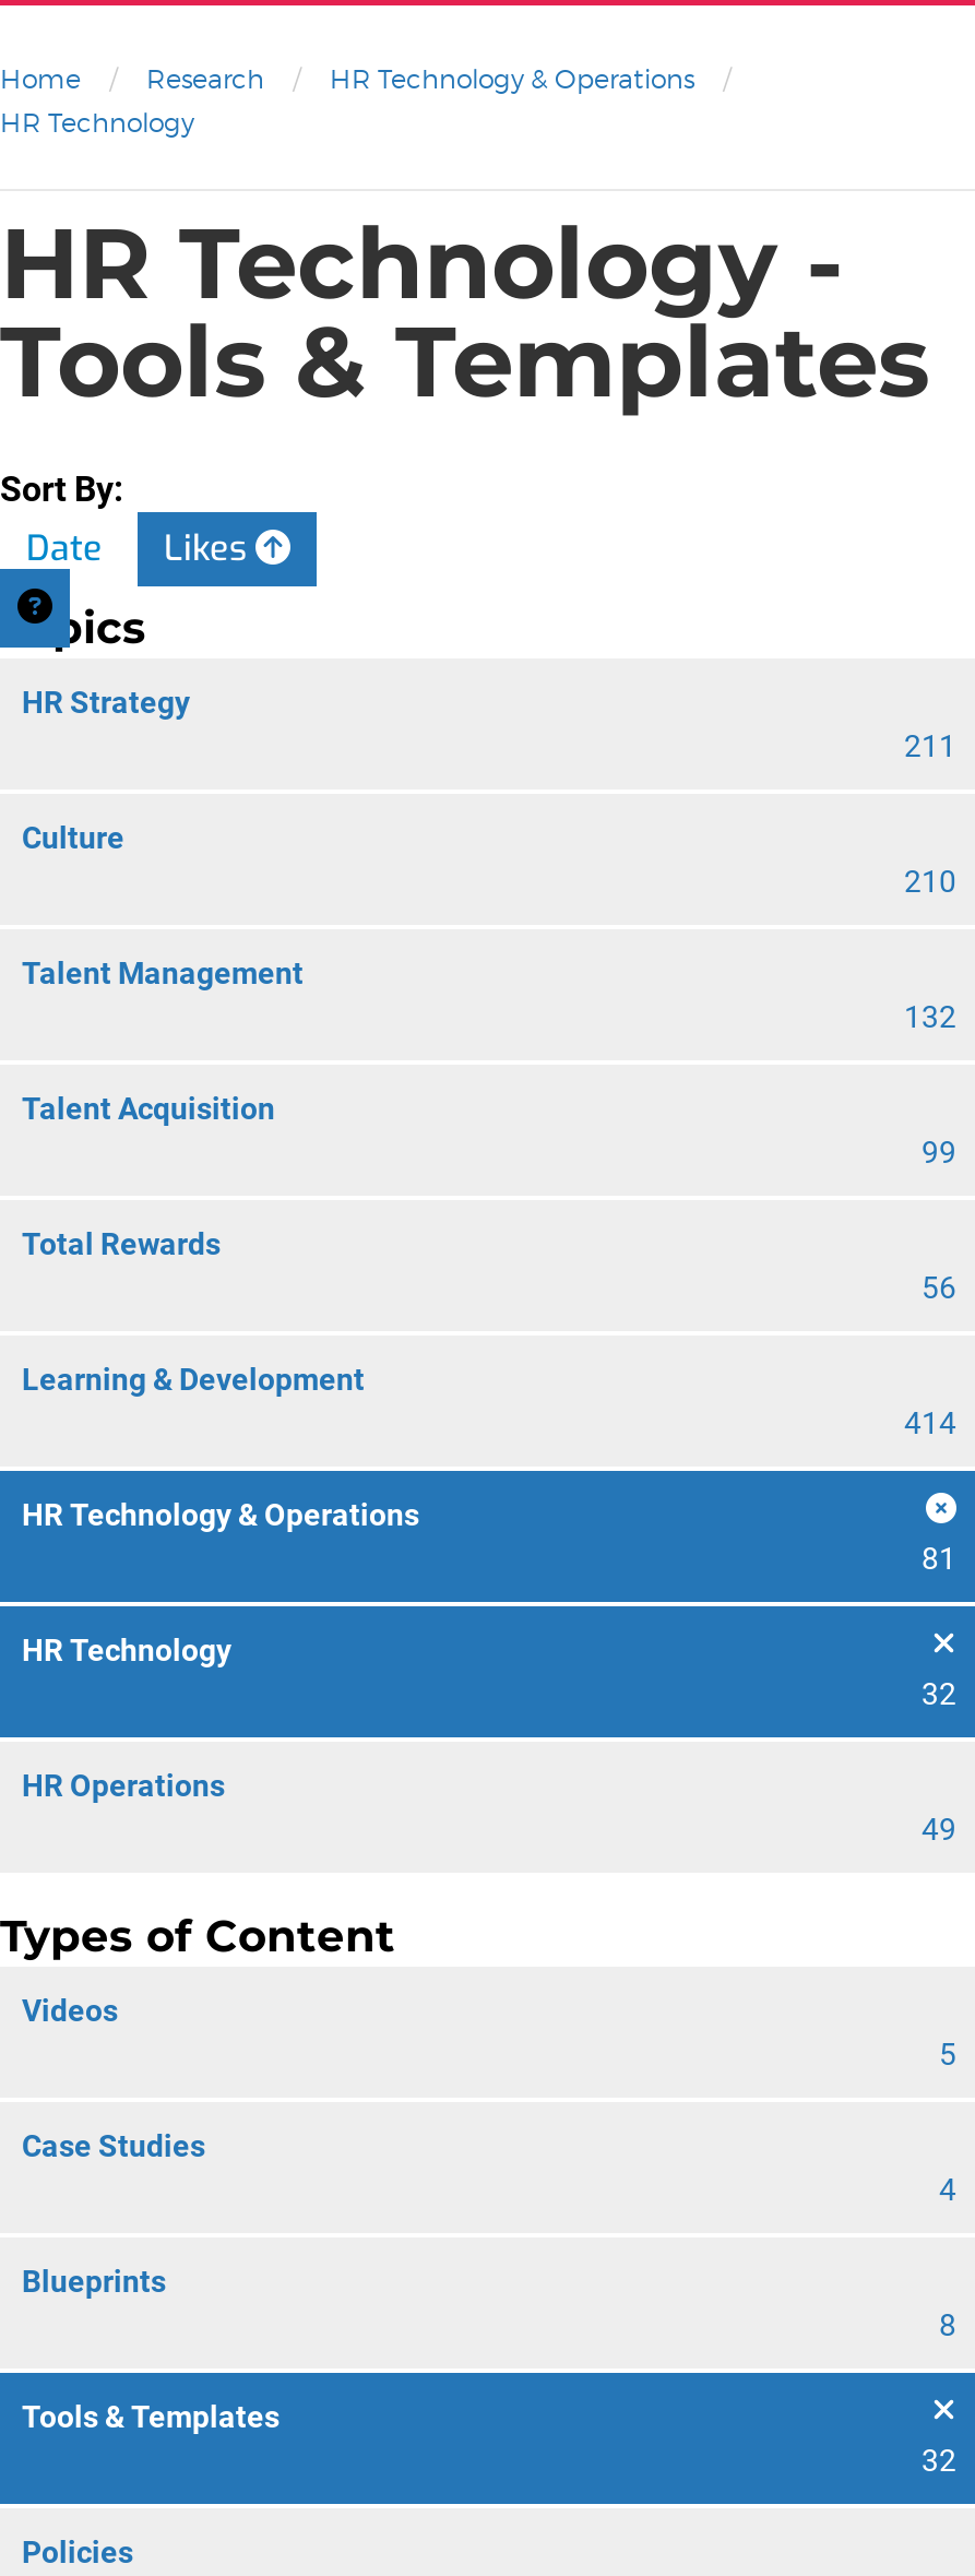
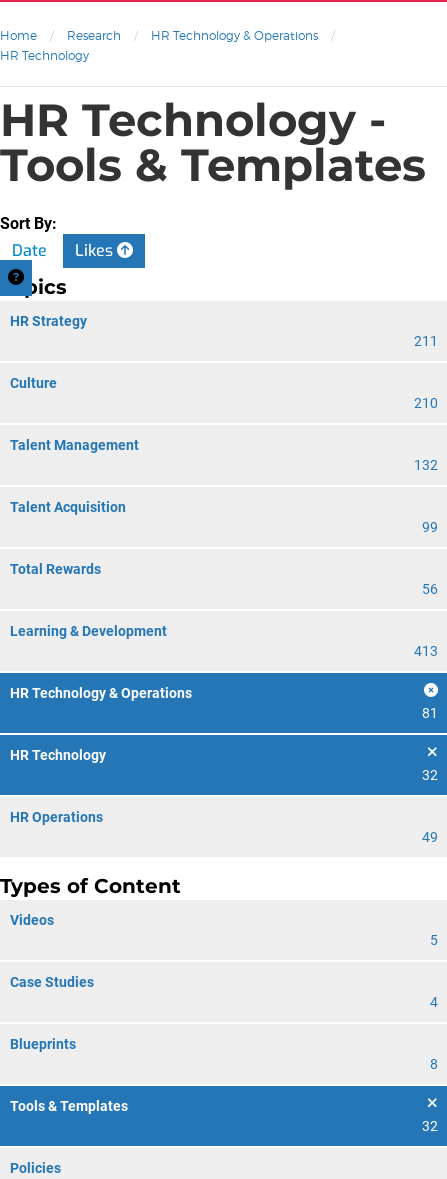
- 414
+ 413
